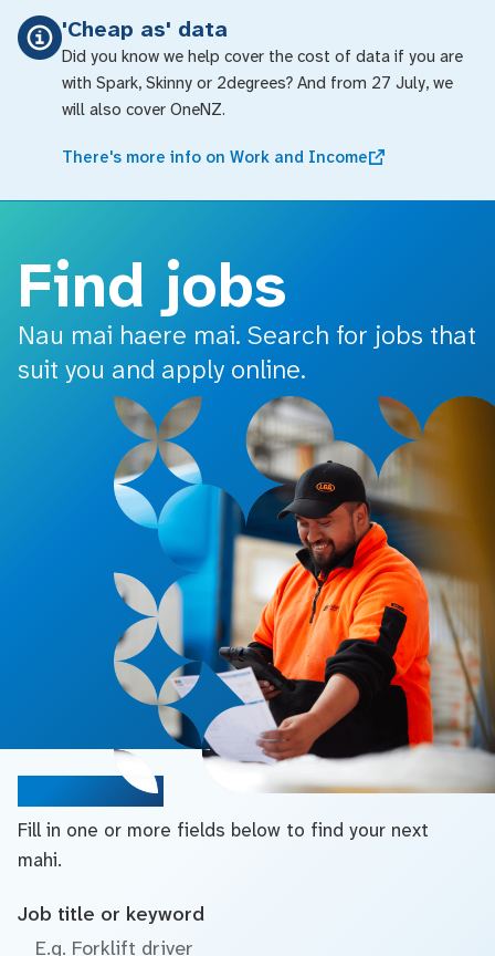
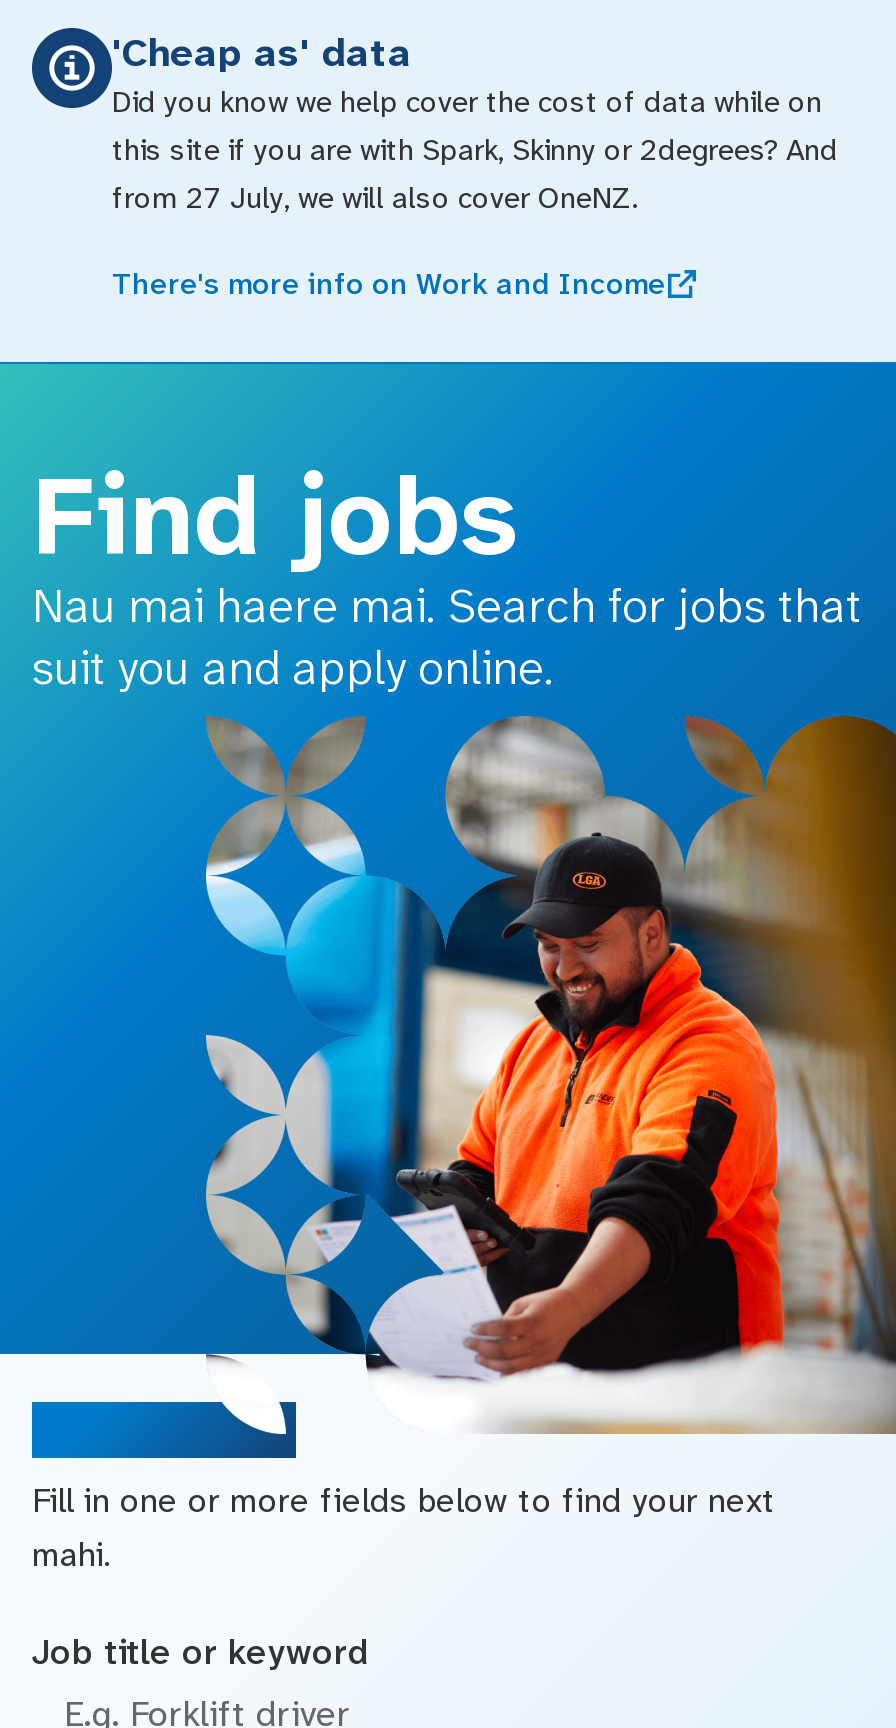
- Did you know we help cover the cost of data if you are
- with Spark, Skinny or 2degrees? And from 27 July, we
- will also cover OneNZ.
+ Did you know we help cover the cost of data while on
+ this site if you are with Spark, Skinny or 2degrees? And
+ from 27 July, we will also cover OneNZ.
